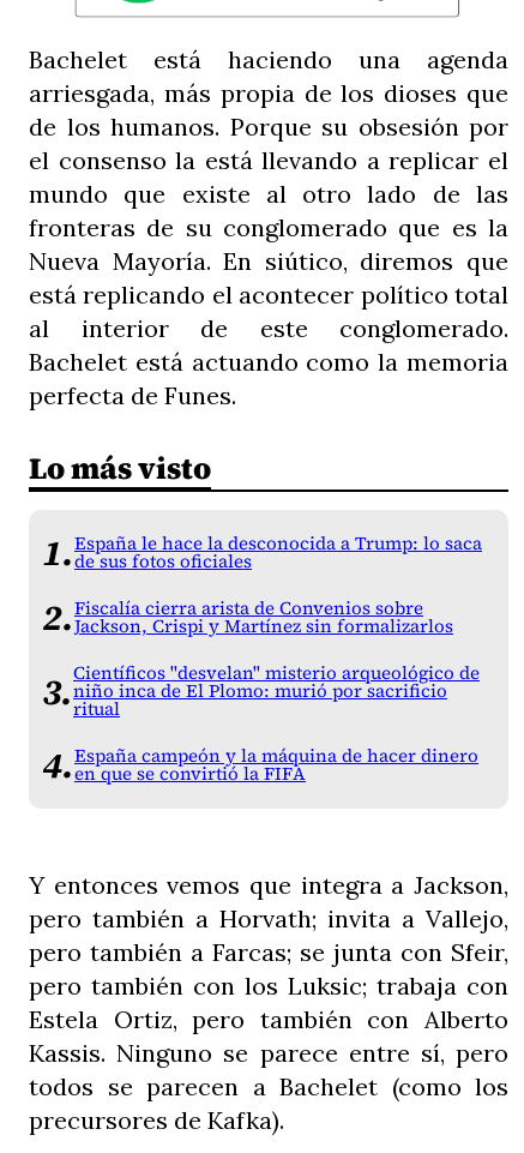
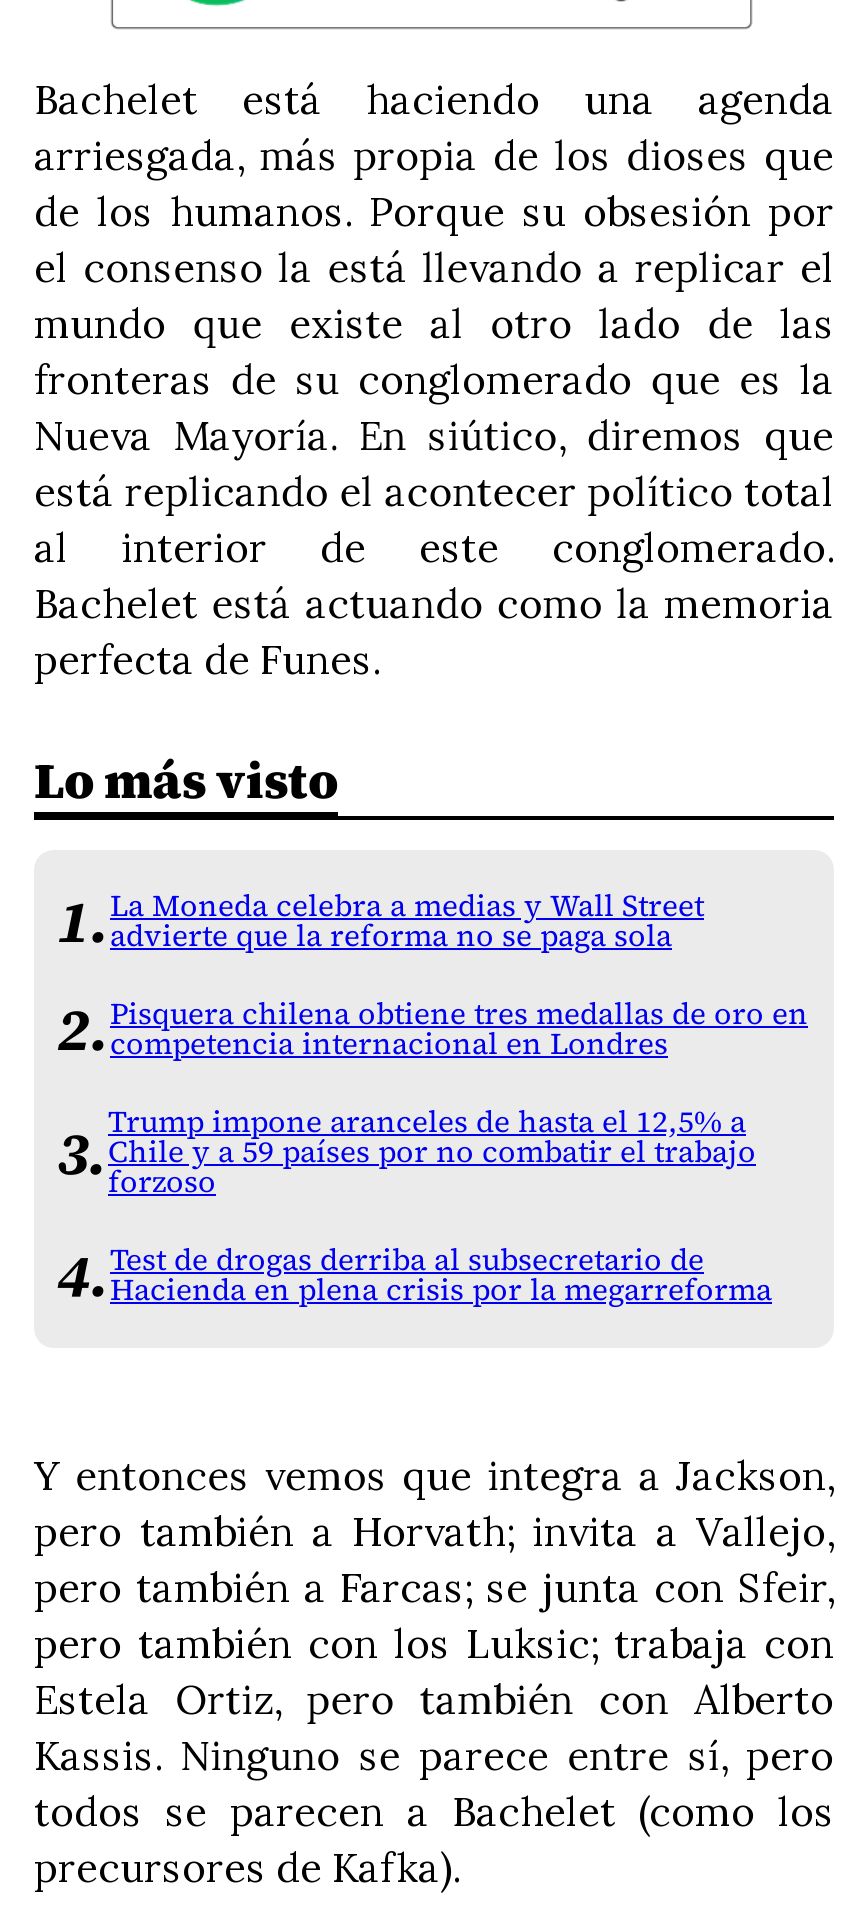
- España le hace la desconocida a Trump: lo saca
- de sus fotos oficiales
+ La Moneda celebra a medias y Wall Street
+ advierte que la reforma no se paga sola

- Fiscalía cierra arista de Convenios sobre
- Jackson, Crispi y Martínez sin formalizarlos
+ Pisquera chilena obtiene tres medallas de oro en
+ competencia internacional en Londres

- Científicos "desvelan" misterio arqueológico de
- niño inca de El Plomo: murió por sacrificio
- ritual
+ Trump impone aranceles de hasta el 12,5% a
+ Chile y a 59 países por no combatir el trabajo
+ forzoso

- España campeón y la máquina de hacer dinero
- en que se convirtió la FIFA
+ Test de drogas derriba al subsecretario de
+ Hacienda en plena crisis por la megarreforma
